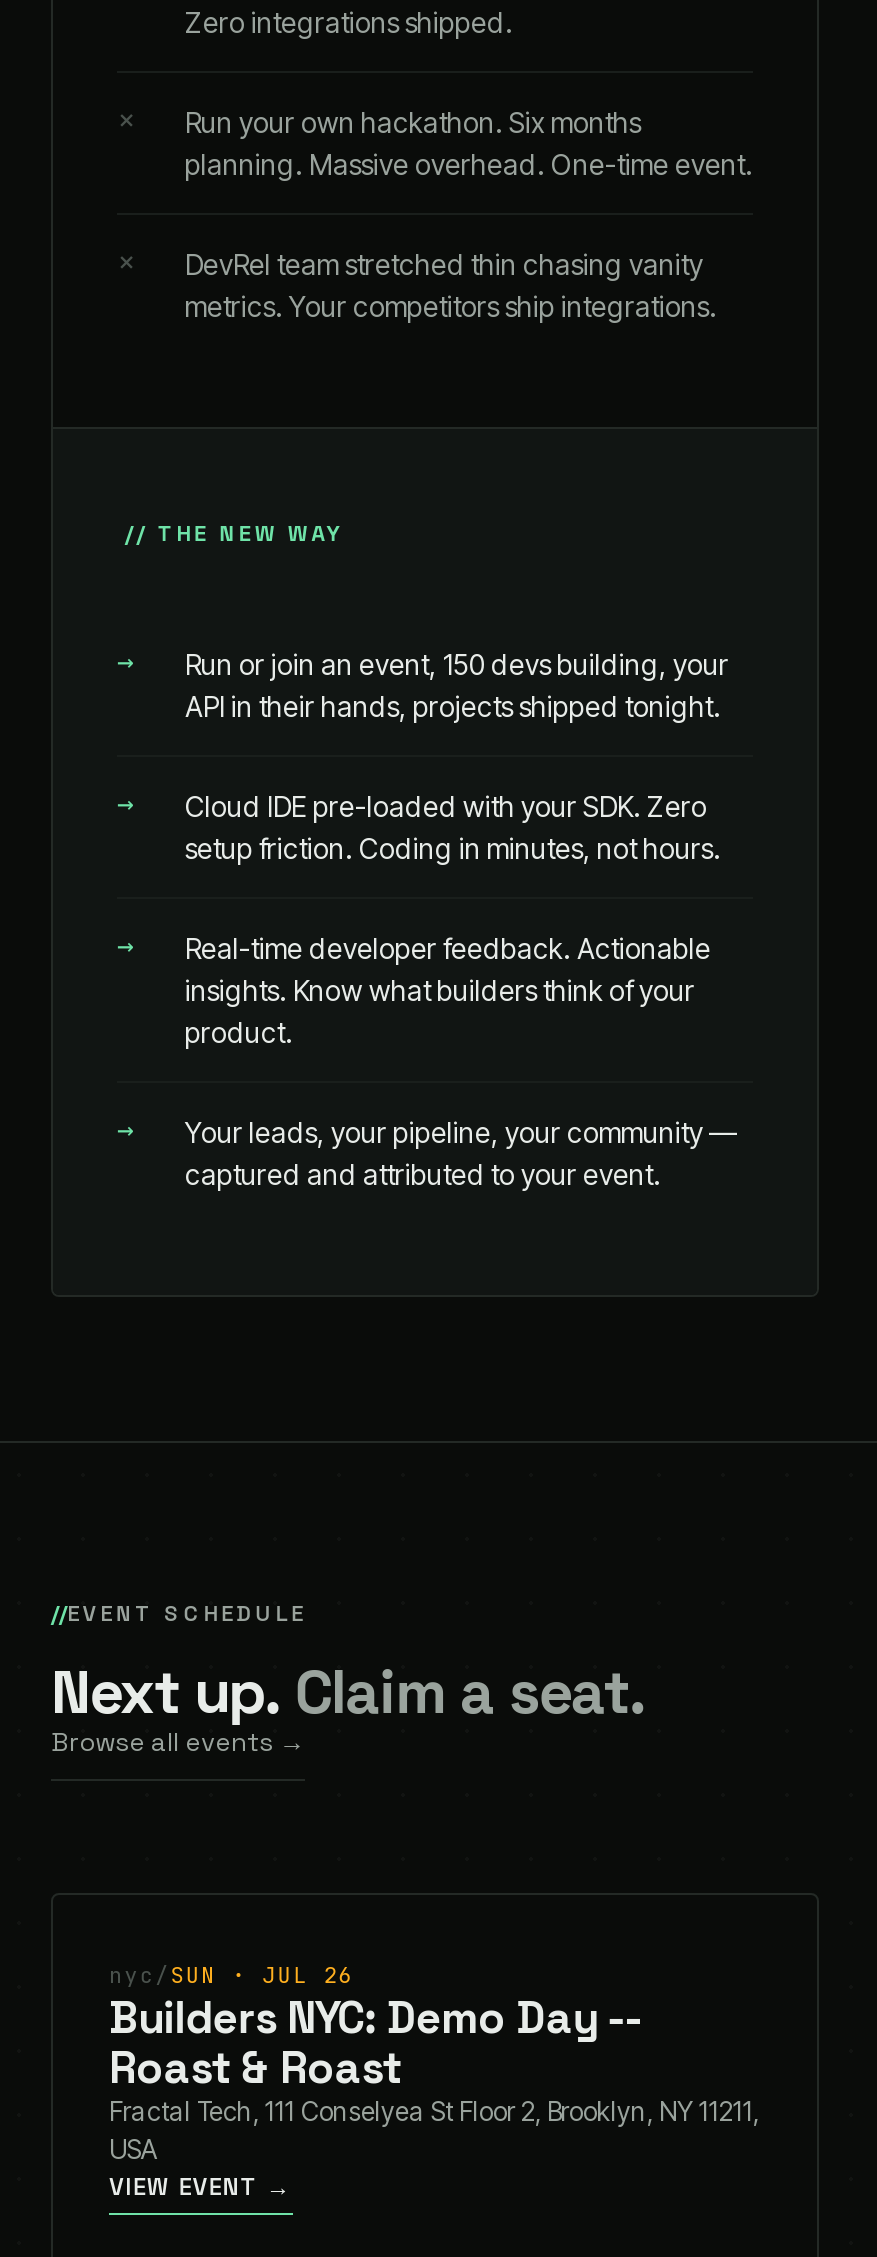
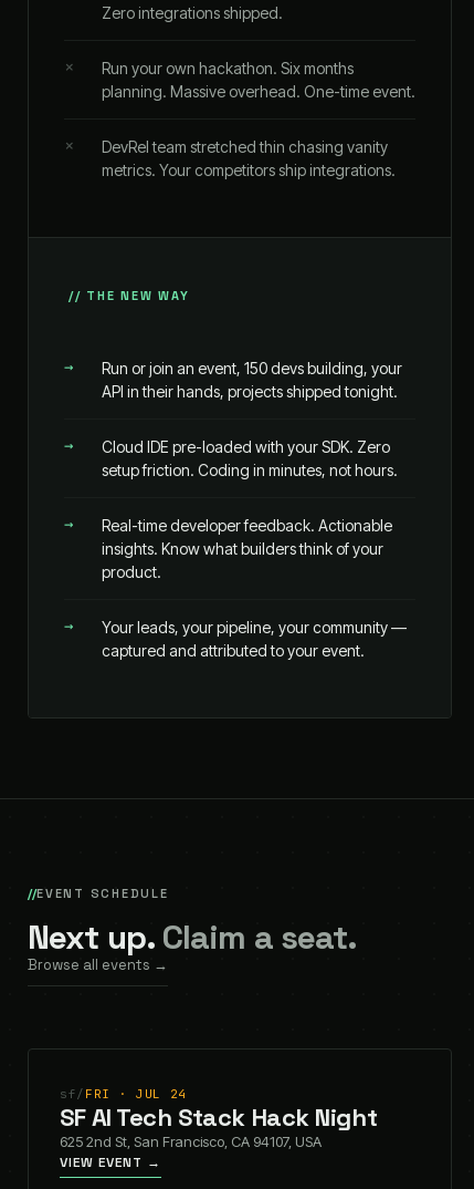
- nyc / SUN · JUL 26
- Builders NYC: Demo Day --
- Roast & Roast
- Fractal Tech, 111 Conselyea St Floor 2, Brooklyn, NY 11211,
- USA
+ sf / FRI · JUL 24
+ SF AI Tech Stack Hack Night
+ 625 2nd St, San Francisco, CA 94107, USA
